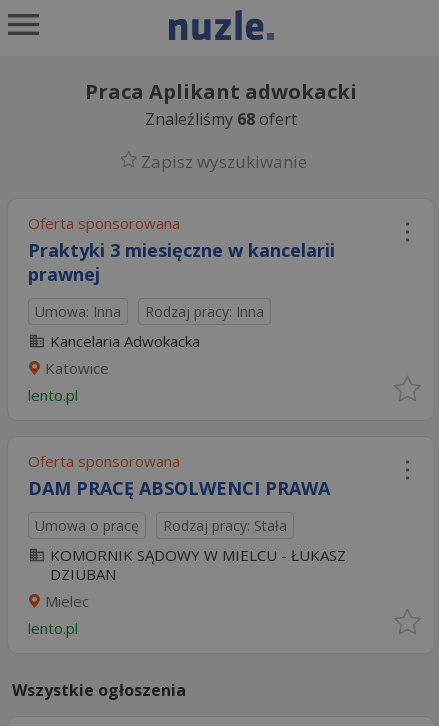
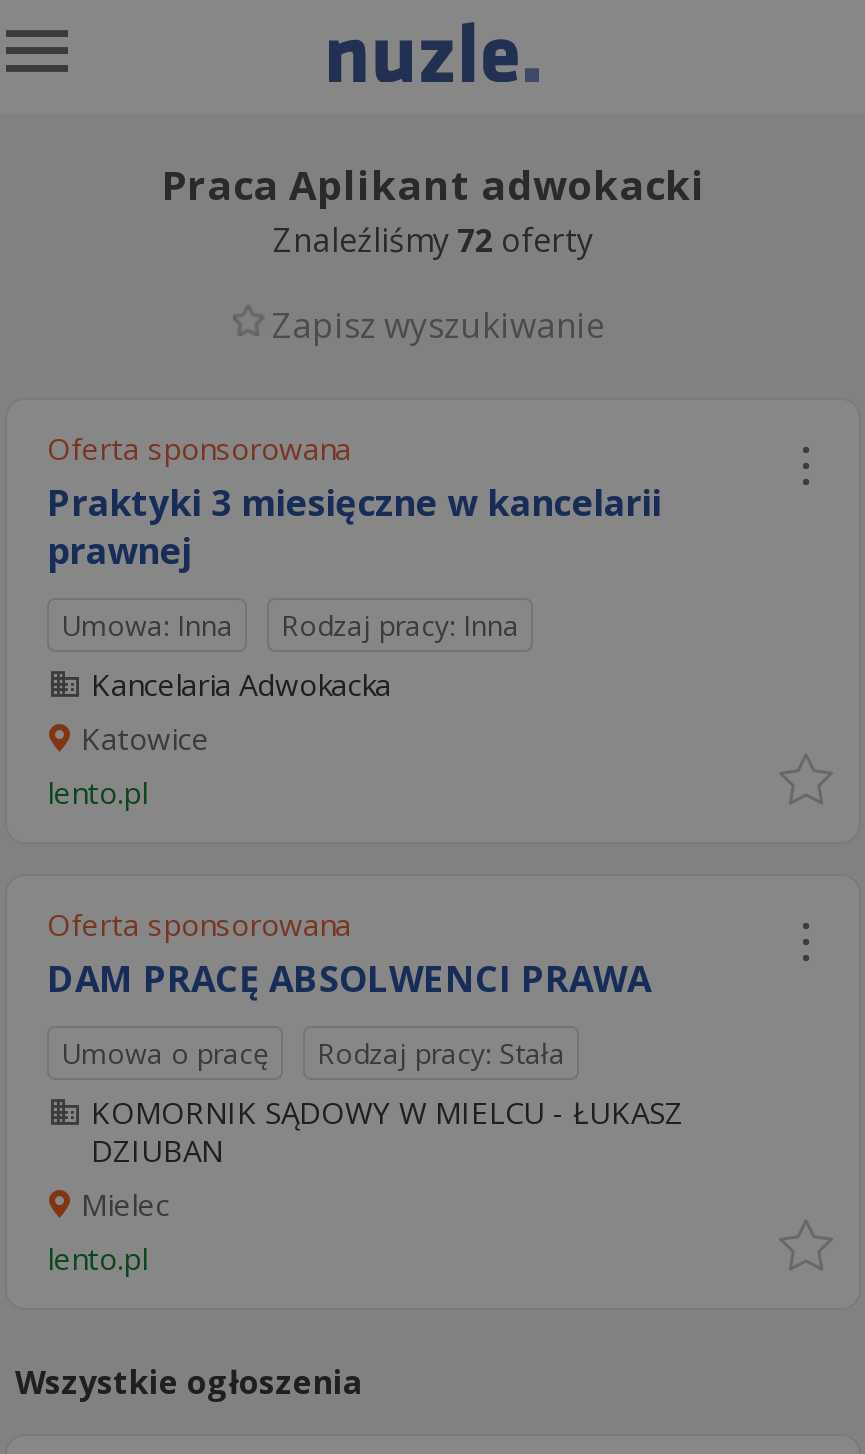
- Znaleźliśmy 68 ofert
+ Znaleźliśmy 72 oferty
